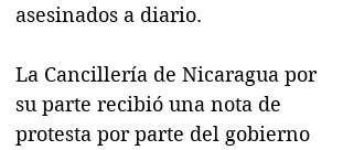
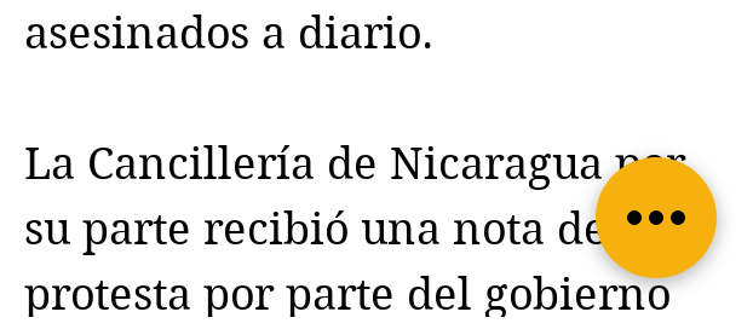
+ [image]
